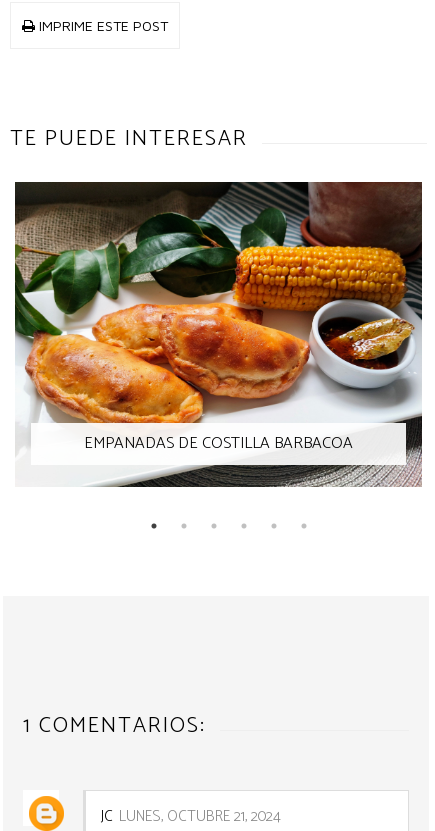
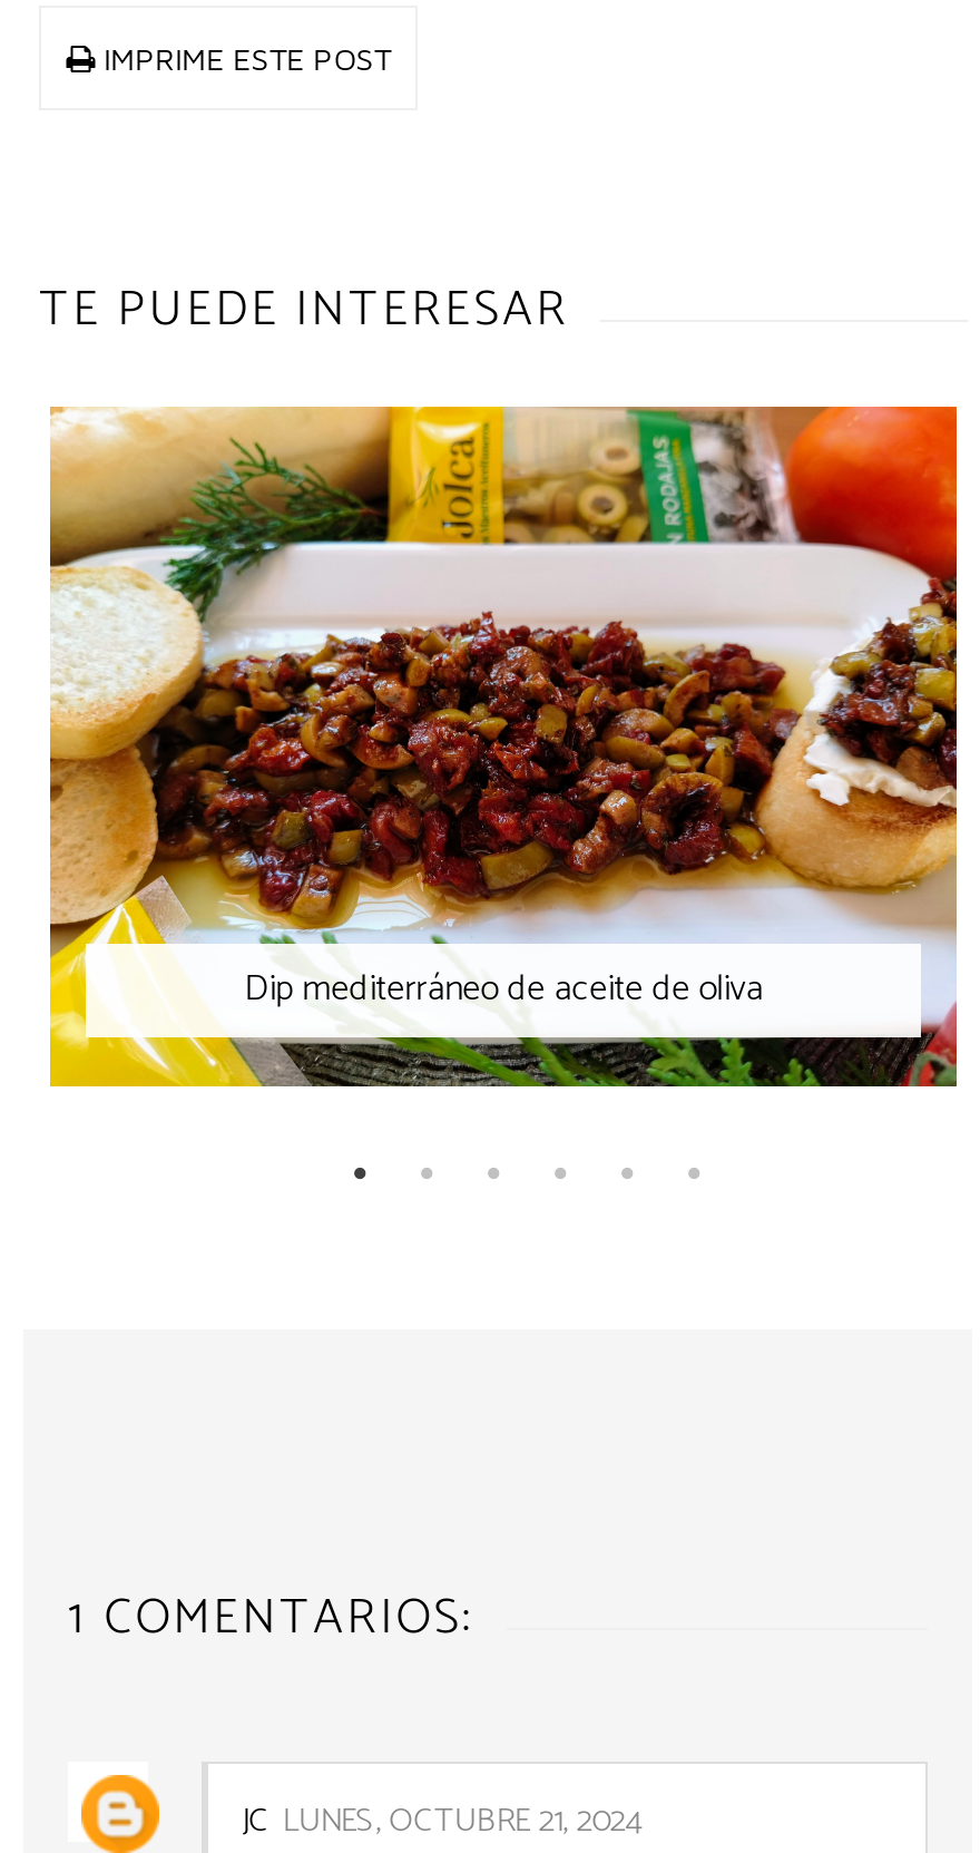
- [image]
- EMPANADAS DE COSTILLA BARBACOA
+ [image]
+ Dip mediterráneo de aceite de oliva
